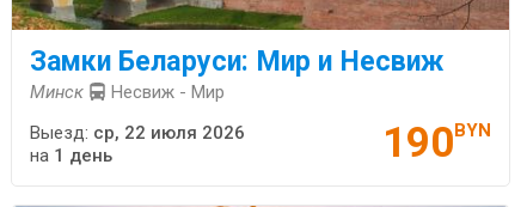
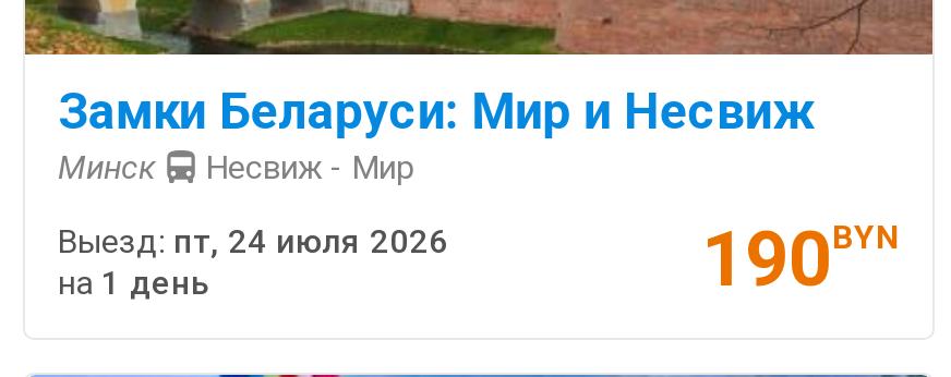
- Выезд: ср, 22 июля 2026
+ Выезд: пт, 24 июля 2026
